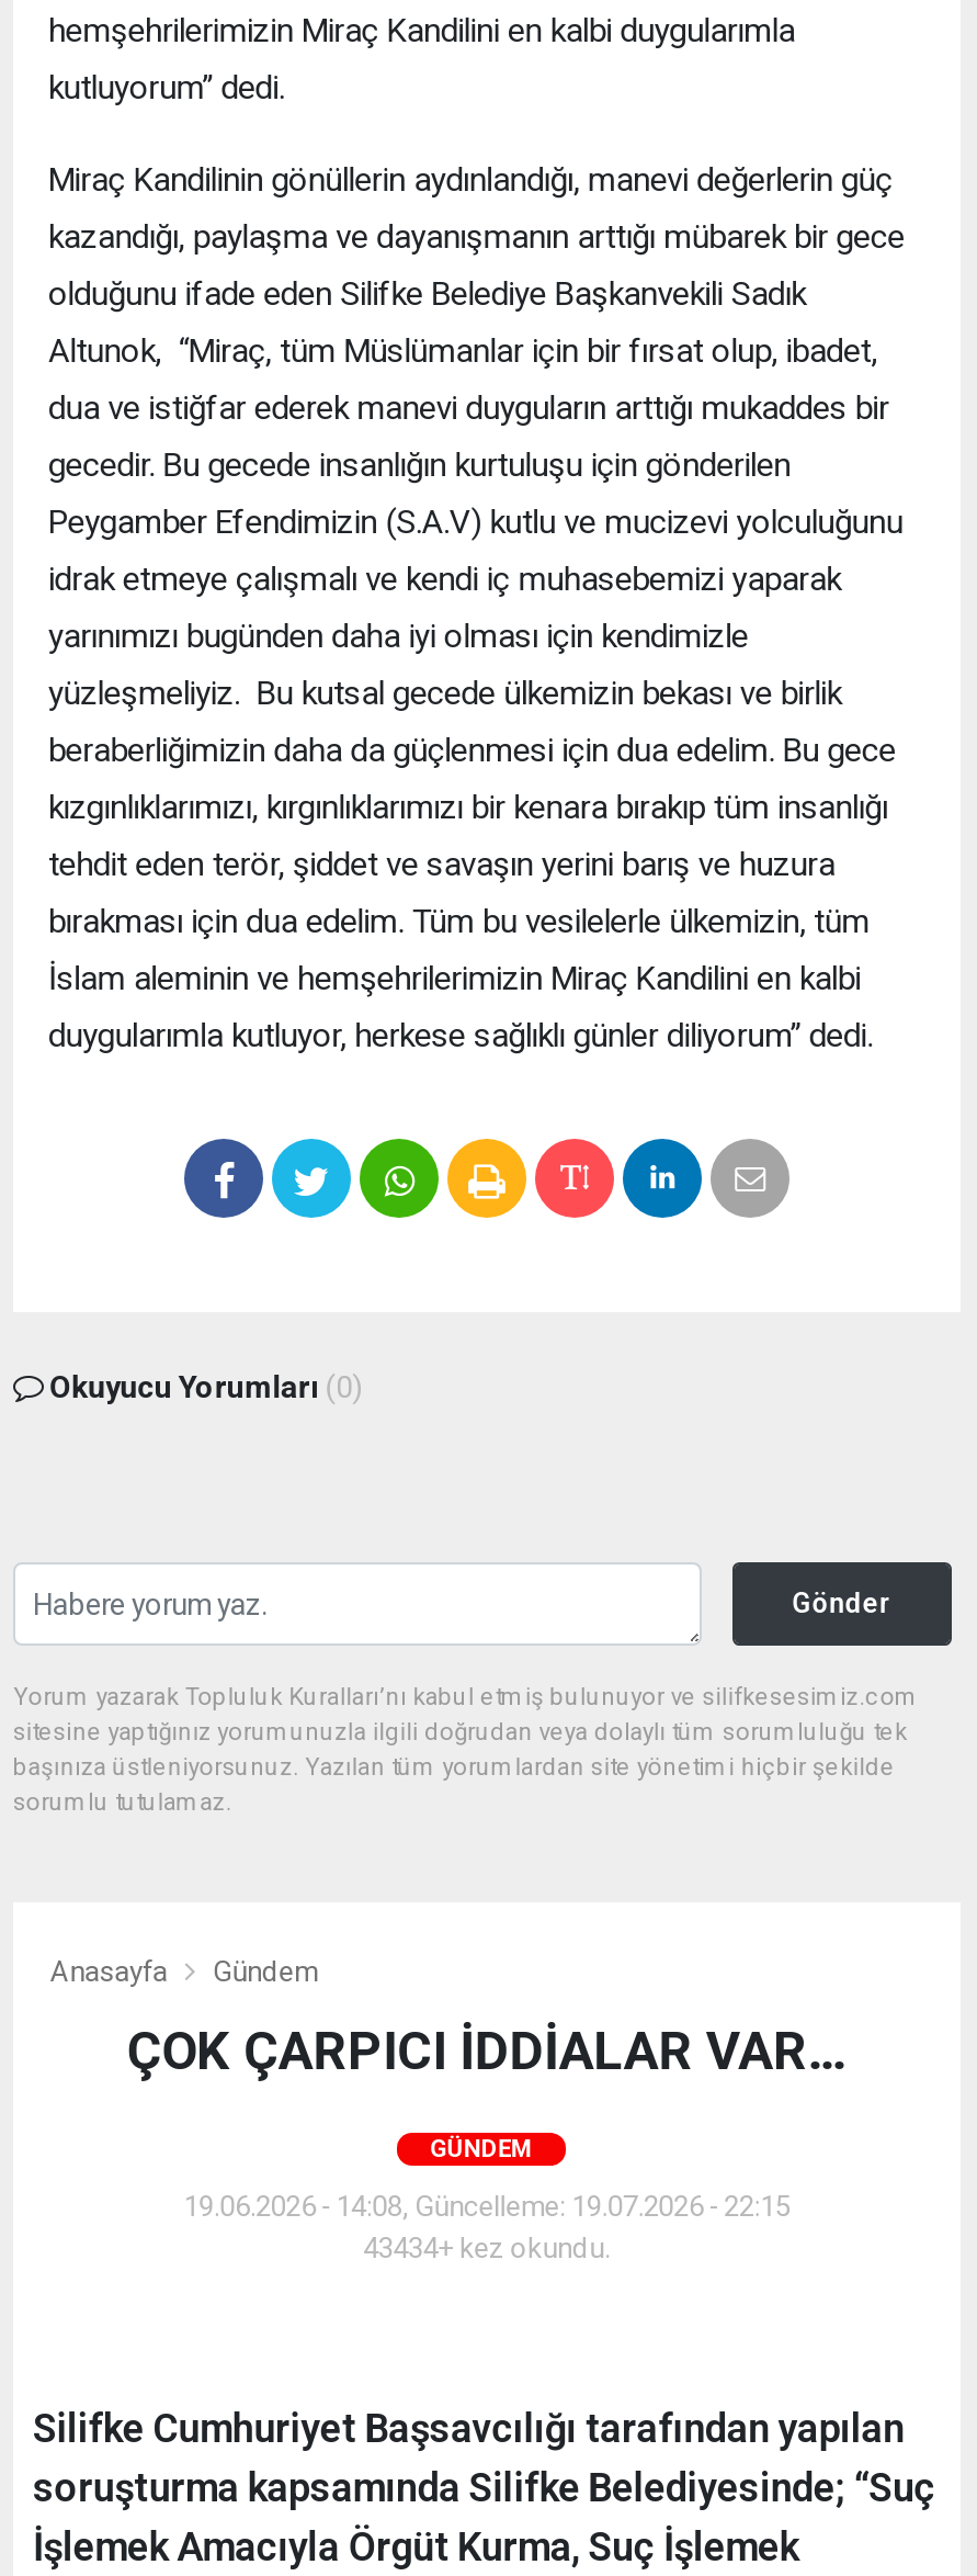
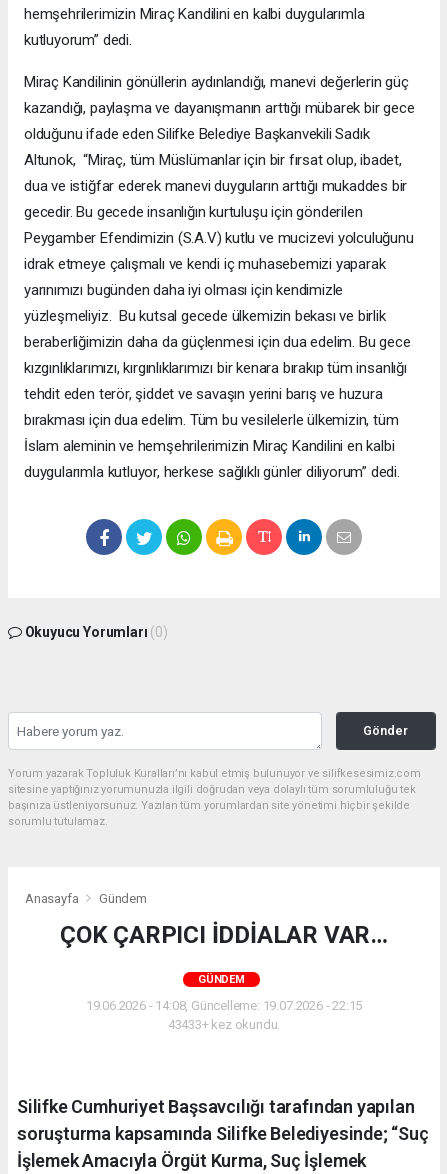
- 43434+ kez okundu.
+ 43433+ kez okundu.
